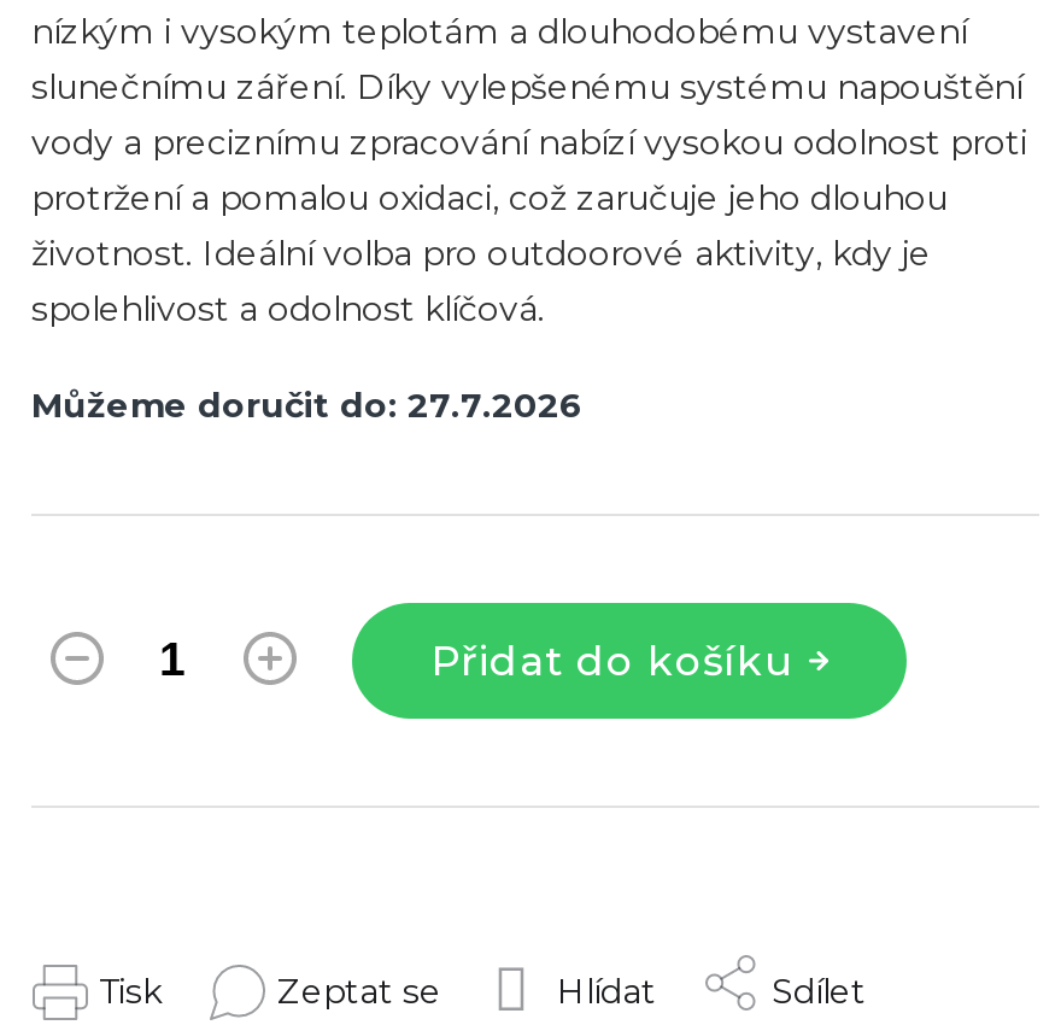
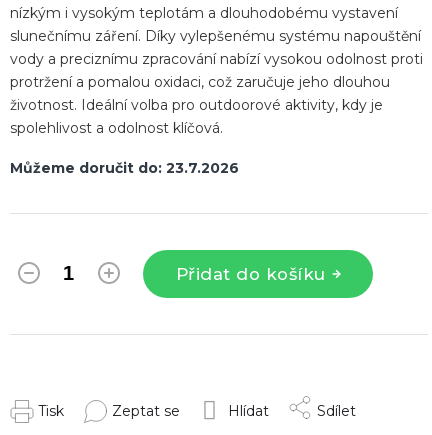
- Můžeme doručit do: 27.7.2026
+ Můžeme doručit do: 23.7.2026
